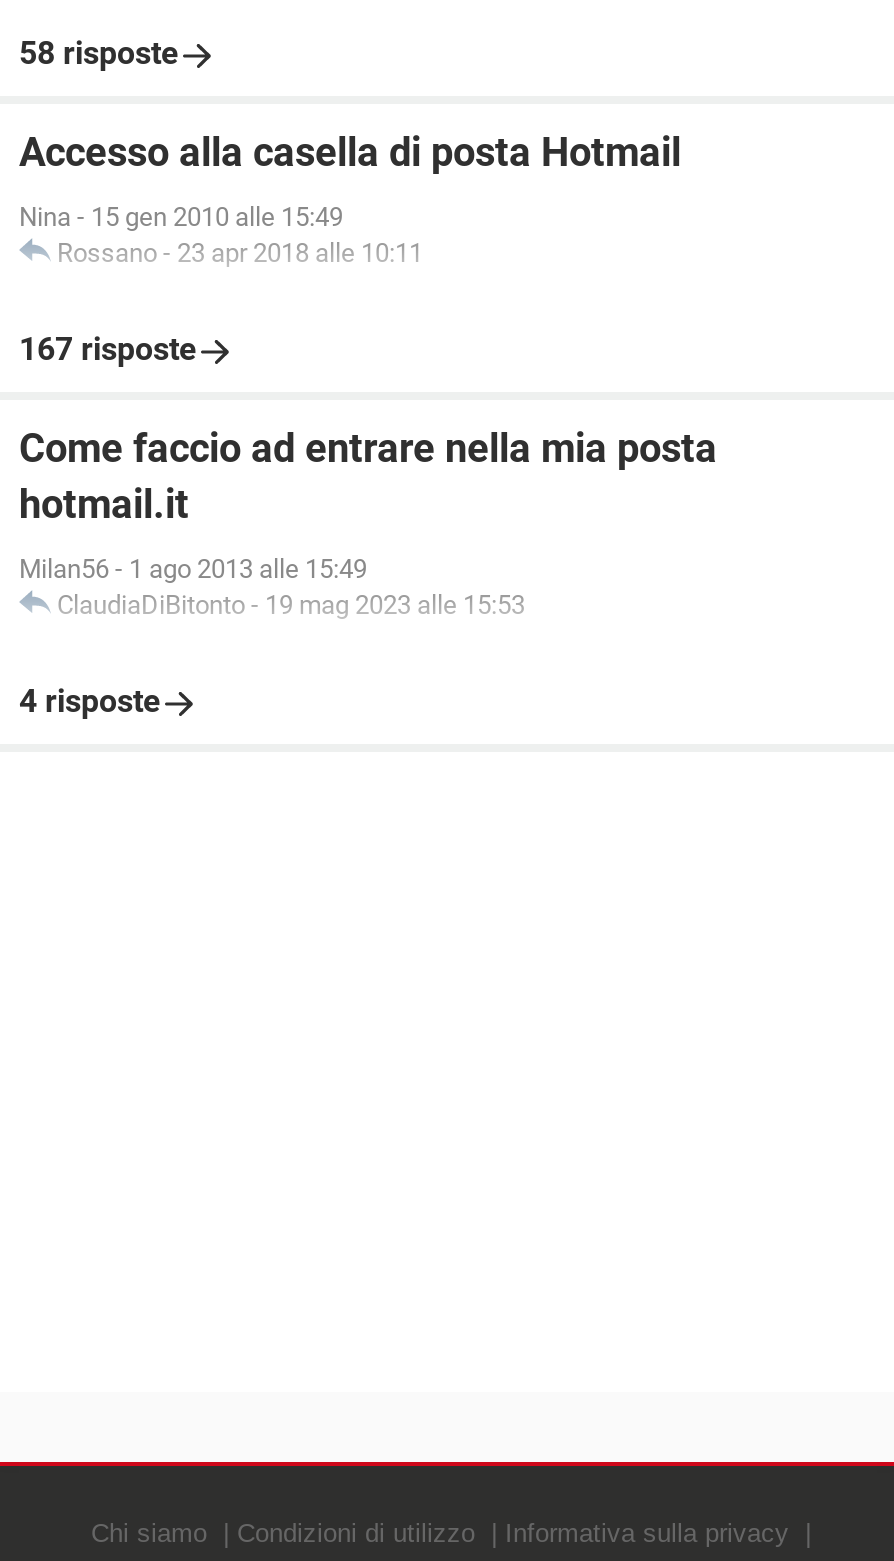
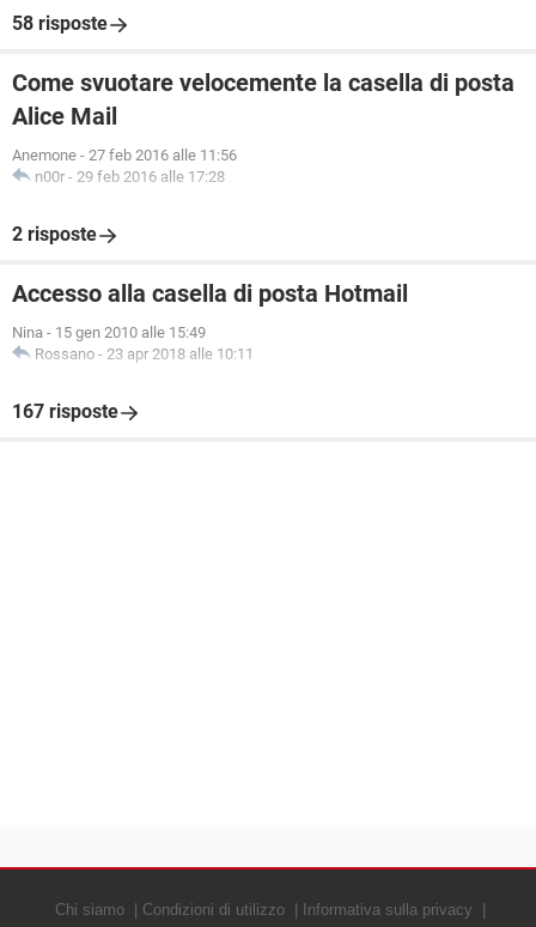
+ Come svuotare velocemente la casella di posta
+ Alice Mail
+ Anemone - 27 feb 2016 alle 11:56
+ n00r - 29 feb 2016 alle 17:28
+ 2 risposte

moved down: Accesso alla casella di posta Hotmail | Nina - 15 gen 2010 alle 15:49 | Rossano - 23 apr 2018 alle 10:11 | 167 risposte

- Come faccio ad entrare nella mia posta
- hotmail.it
- Milan56 - 1 ago 2013 alle 15:49
- ClaudiaDiBitonto - 19 mag 2023 alle 15:53
- 4 risposte
